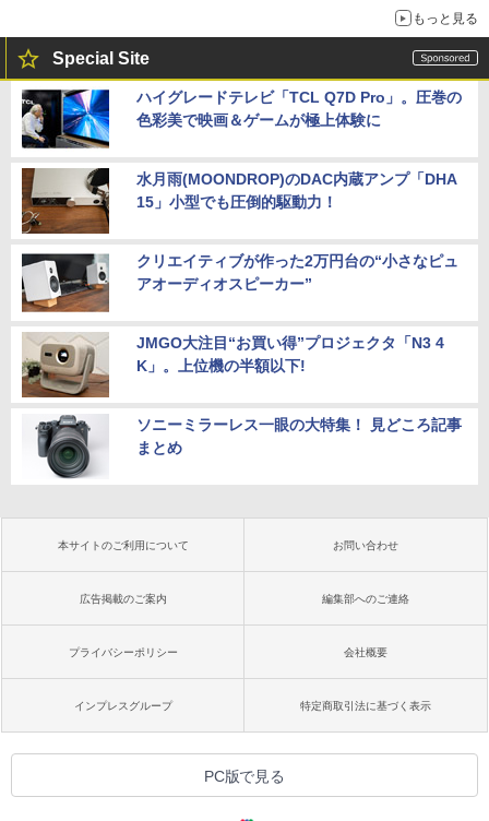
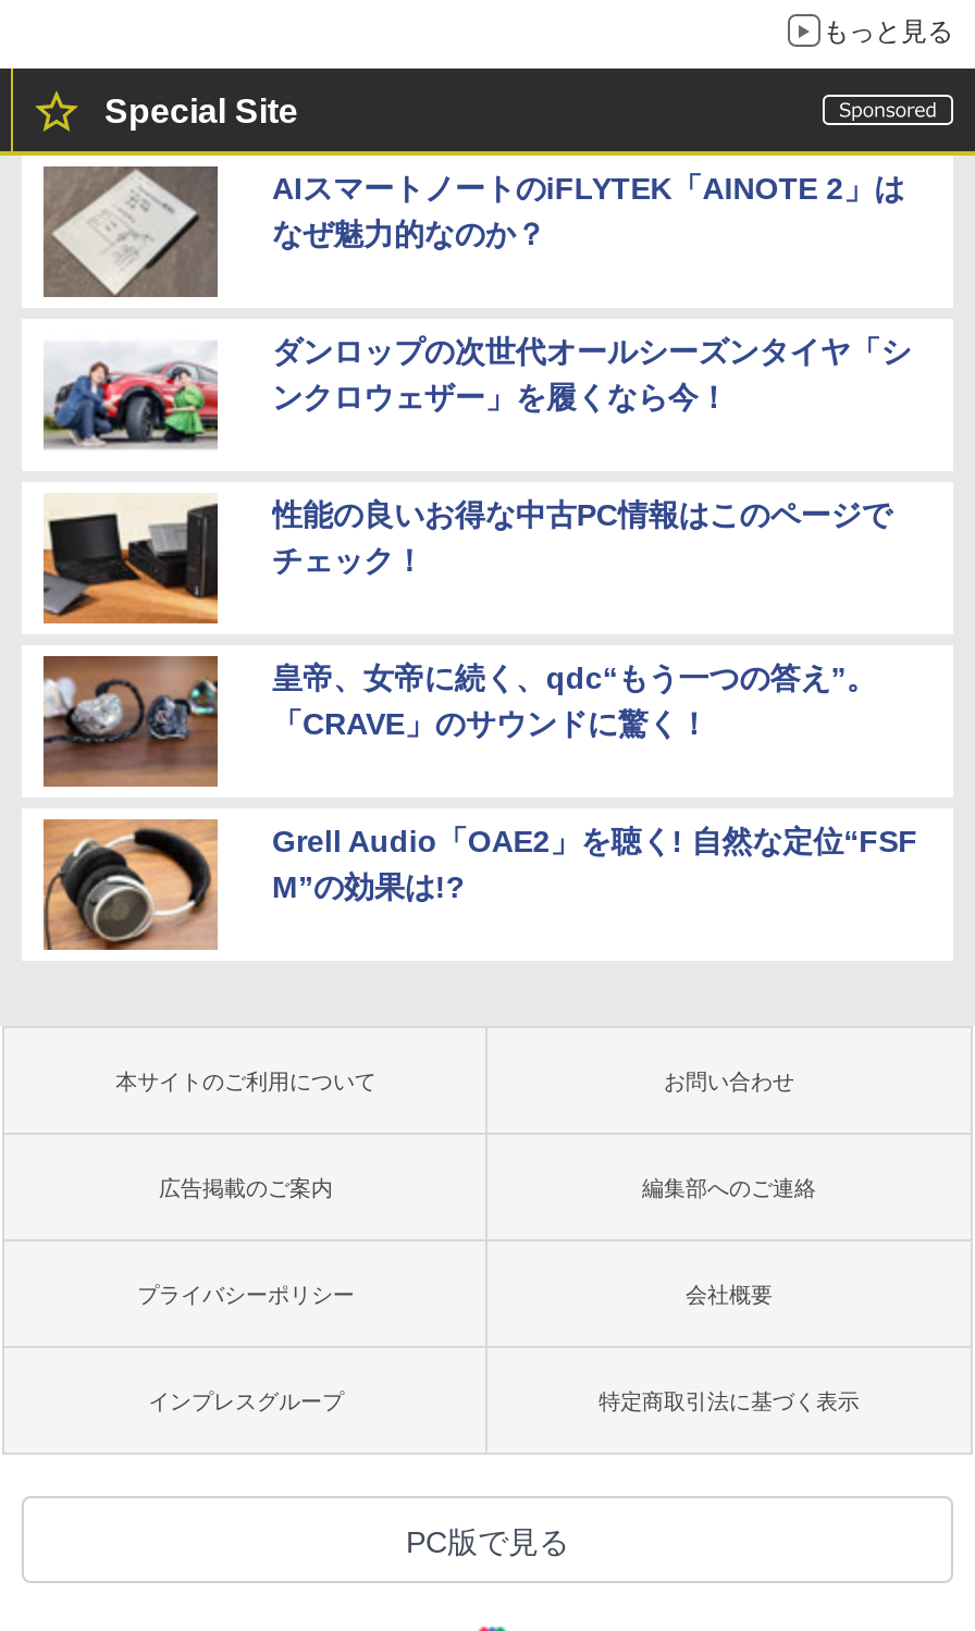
- [image]
- ハイグレードテレビ「TCL Q7D Pro」。圧巻の
- 色彩美で映画＆ゲームが極上体験に
+ [image]
+ AIスマートノートのiFLYTEK「AINOTE 2」は
+ なぜ魅力的なのか？

- [image]
- 水月雨(MOONDROP)のDAC内蔵アンプ「DHA
- 15」小型でも圧倒的駆動力！
+ [image]
+ ダンロップの次世代オールシーズンタイヤ「シ
+ ンクロウェザー」を履くなら今！

- [image]
- クリエイティブが作った2万円台の“小さなピュ
- アオーディオスピーカー”
+ [image]
+ 性能の良いお得な中古PC情報はこのページで
+ チェック！

- [image]
- JMGO大注目“お買い得”プロジェクタ「N3 4
- K」。上位機の半額以下!
+ [image]
+ 皇帝、女帝に続く、qdc“もう一つの答え”。
+ 「CRAVE」のサウンドに驚く！

- [image]
- ソニーミラーレス一眼の大特集！ 見どころ記事
- まとめ
+ [image]
+ Grell Audio「OAE2」を聴く! 自然な定位“FSF
+ M”の効果は!?
